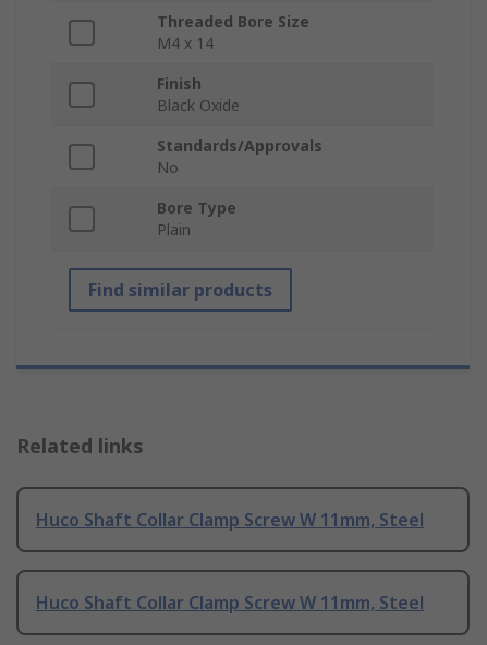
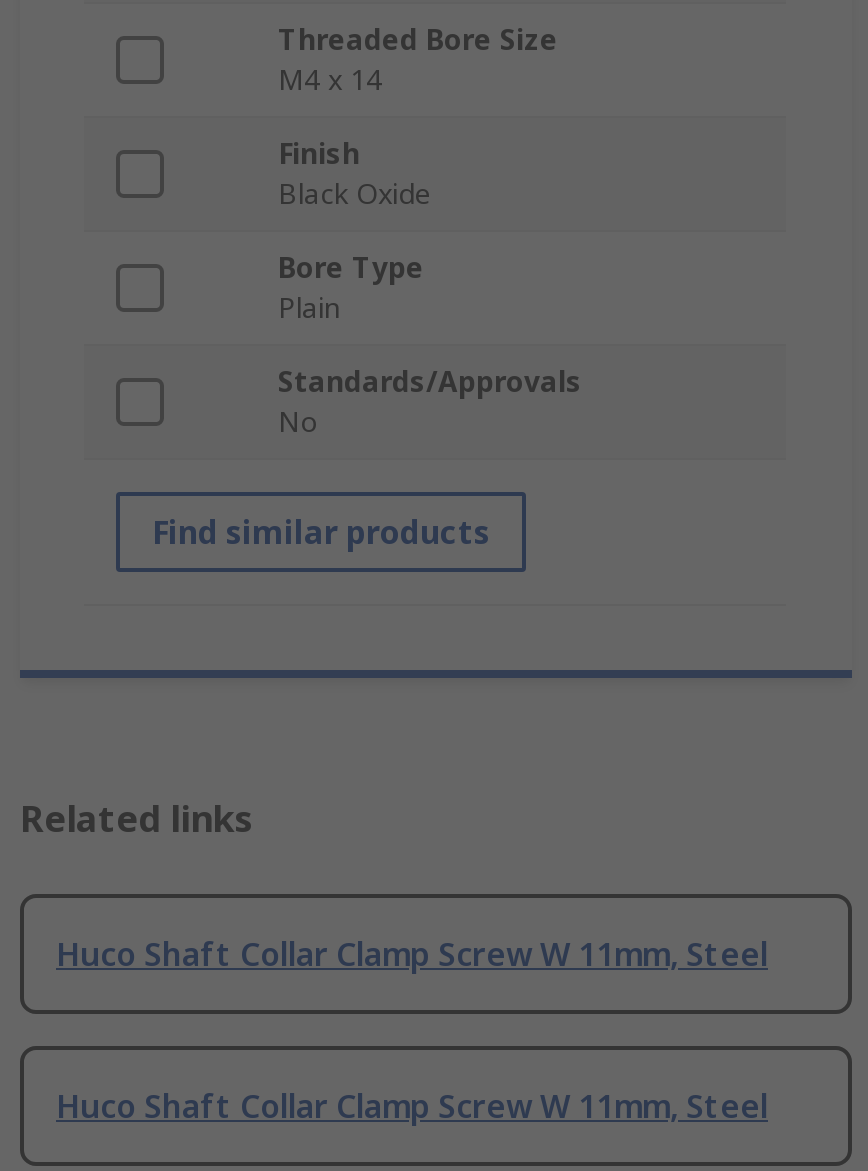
moved down: Standards/Approvals | No

moved up: Bore Type | Plain
